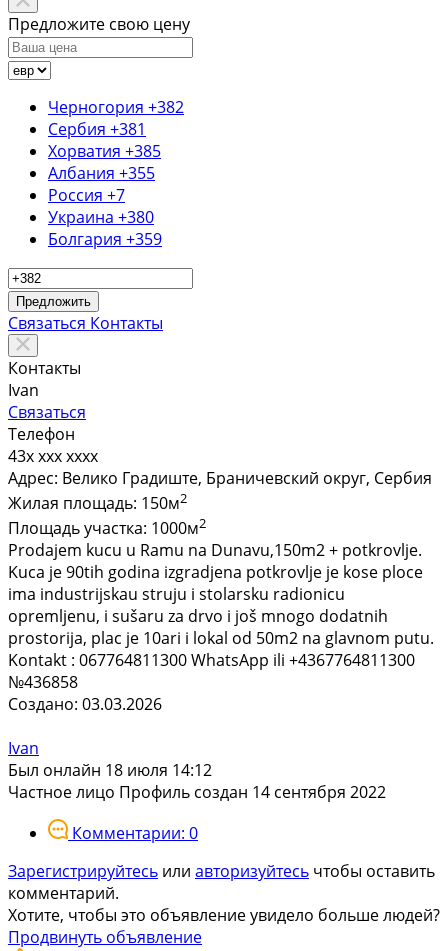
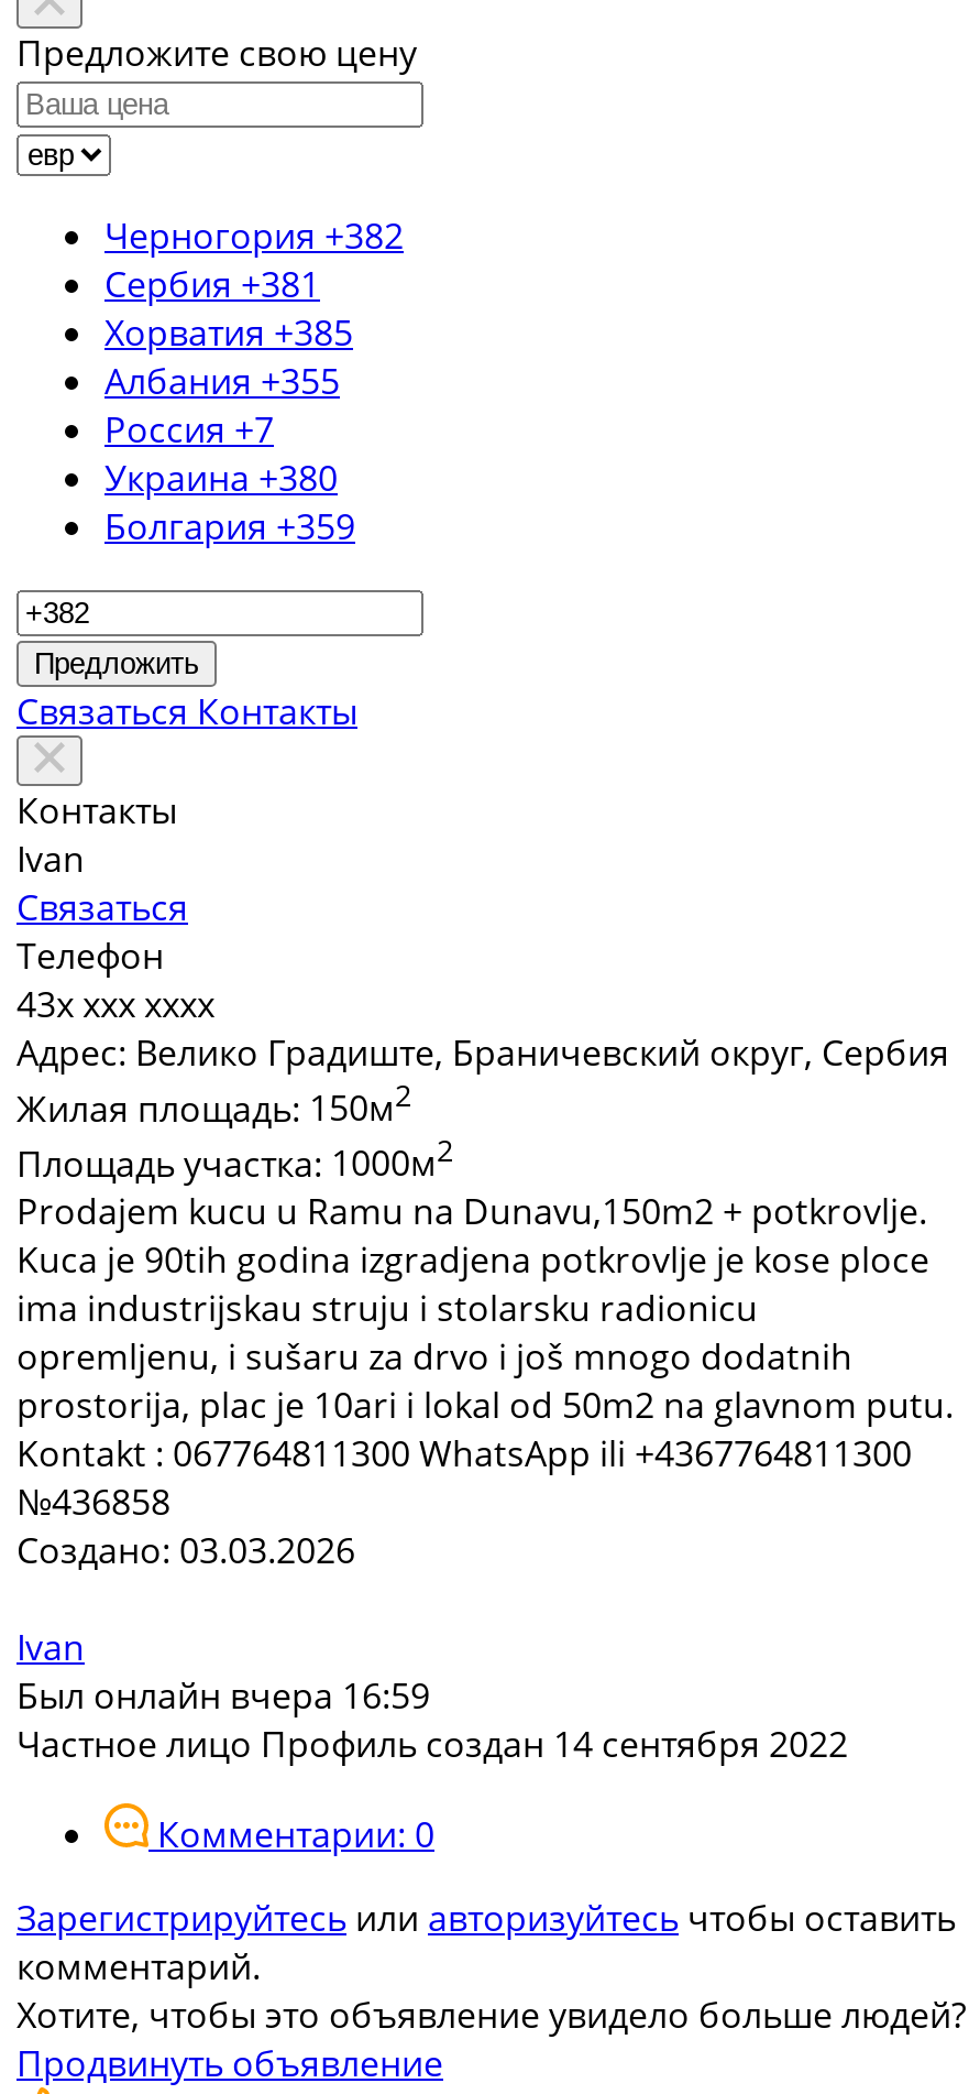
- Был онлайн 18 июля 14:12
+ Был онлайн вчера 16:59
